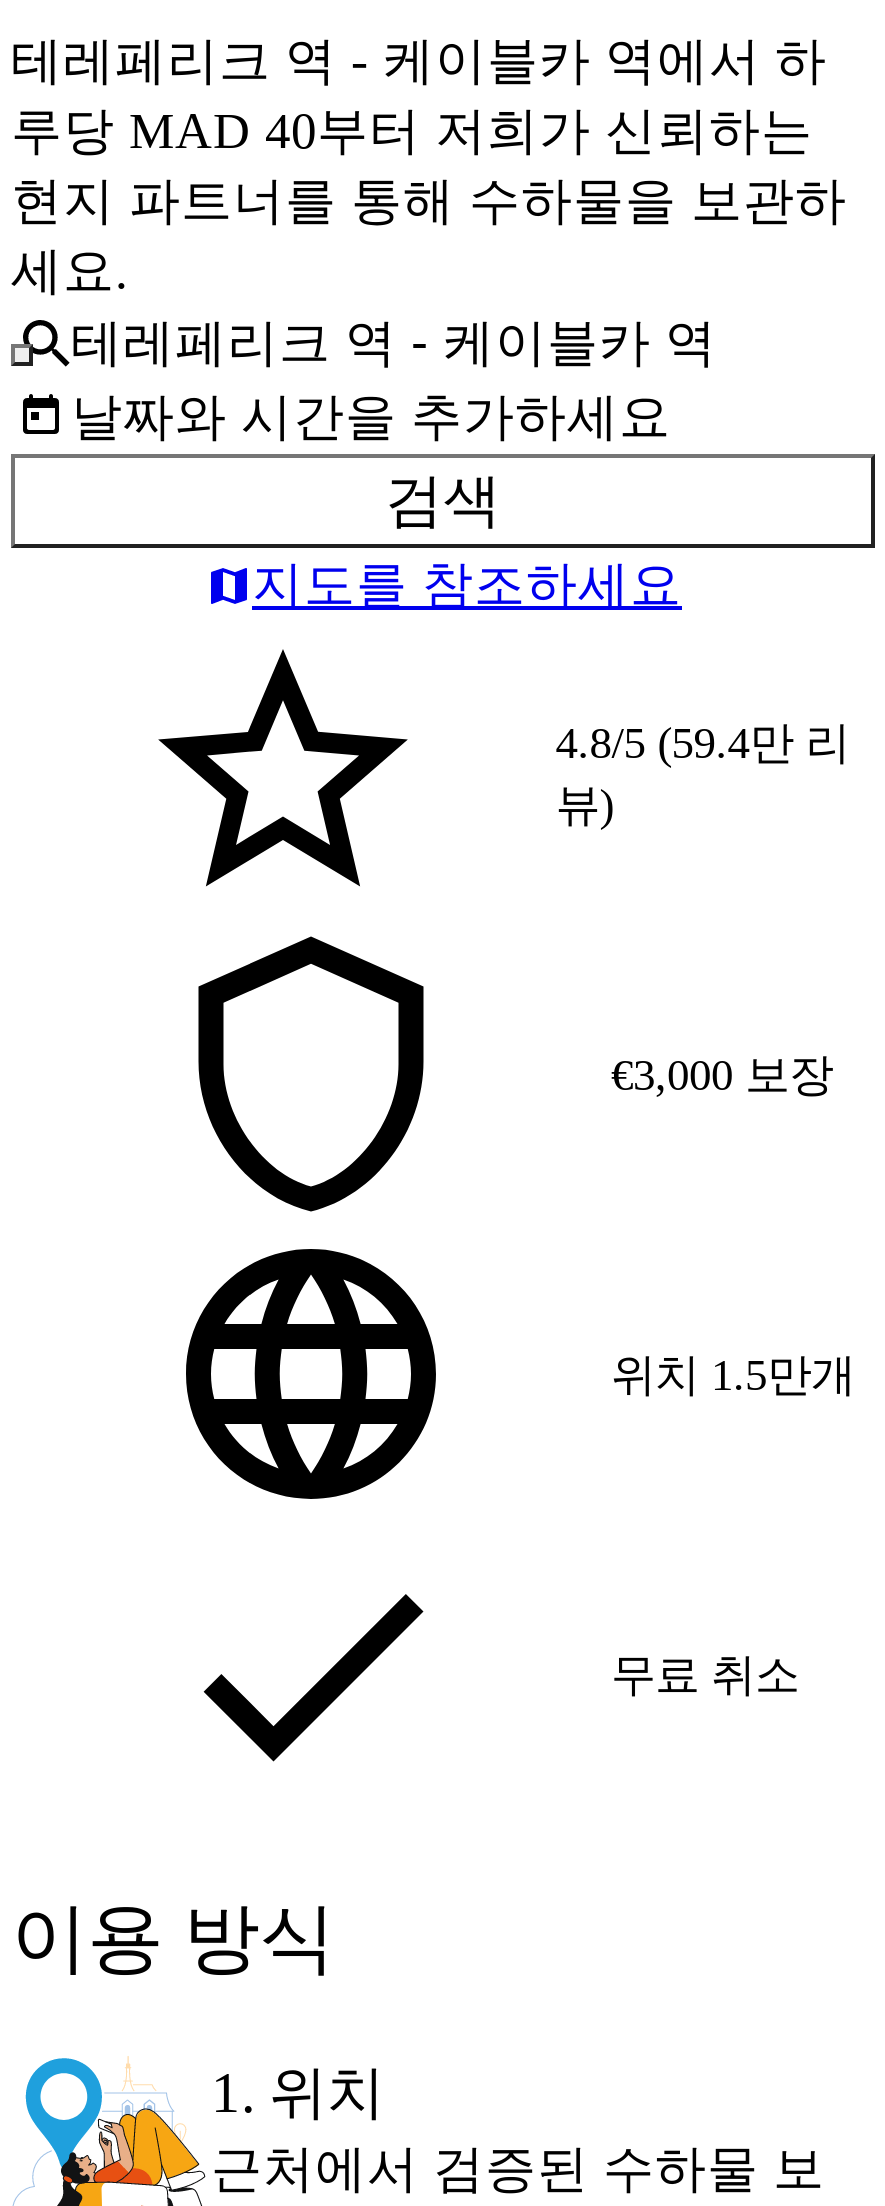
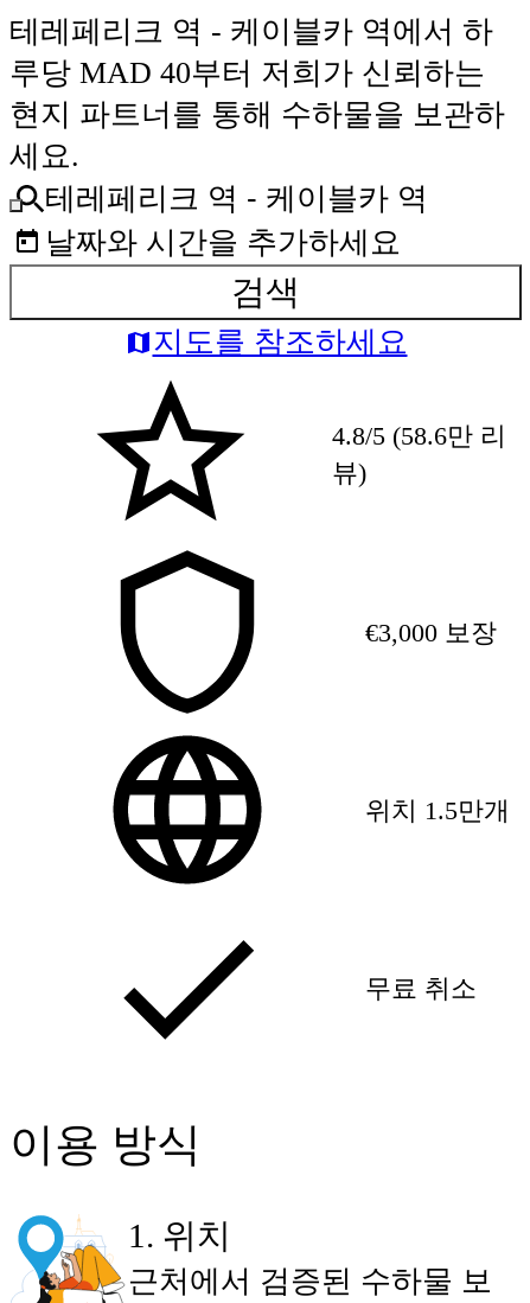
- 4.8/5 (59.4만 리
+ 4.8/5 (58.6만 리
